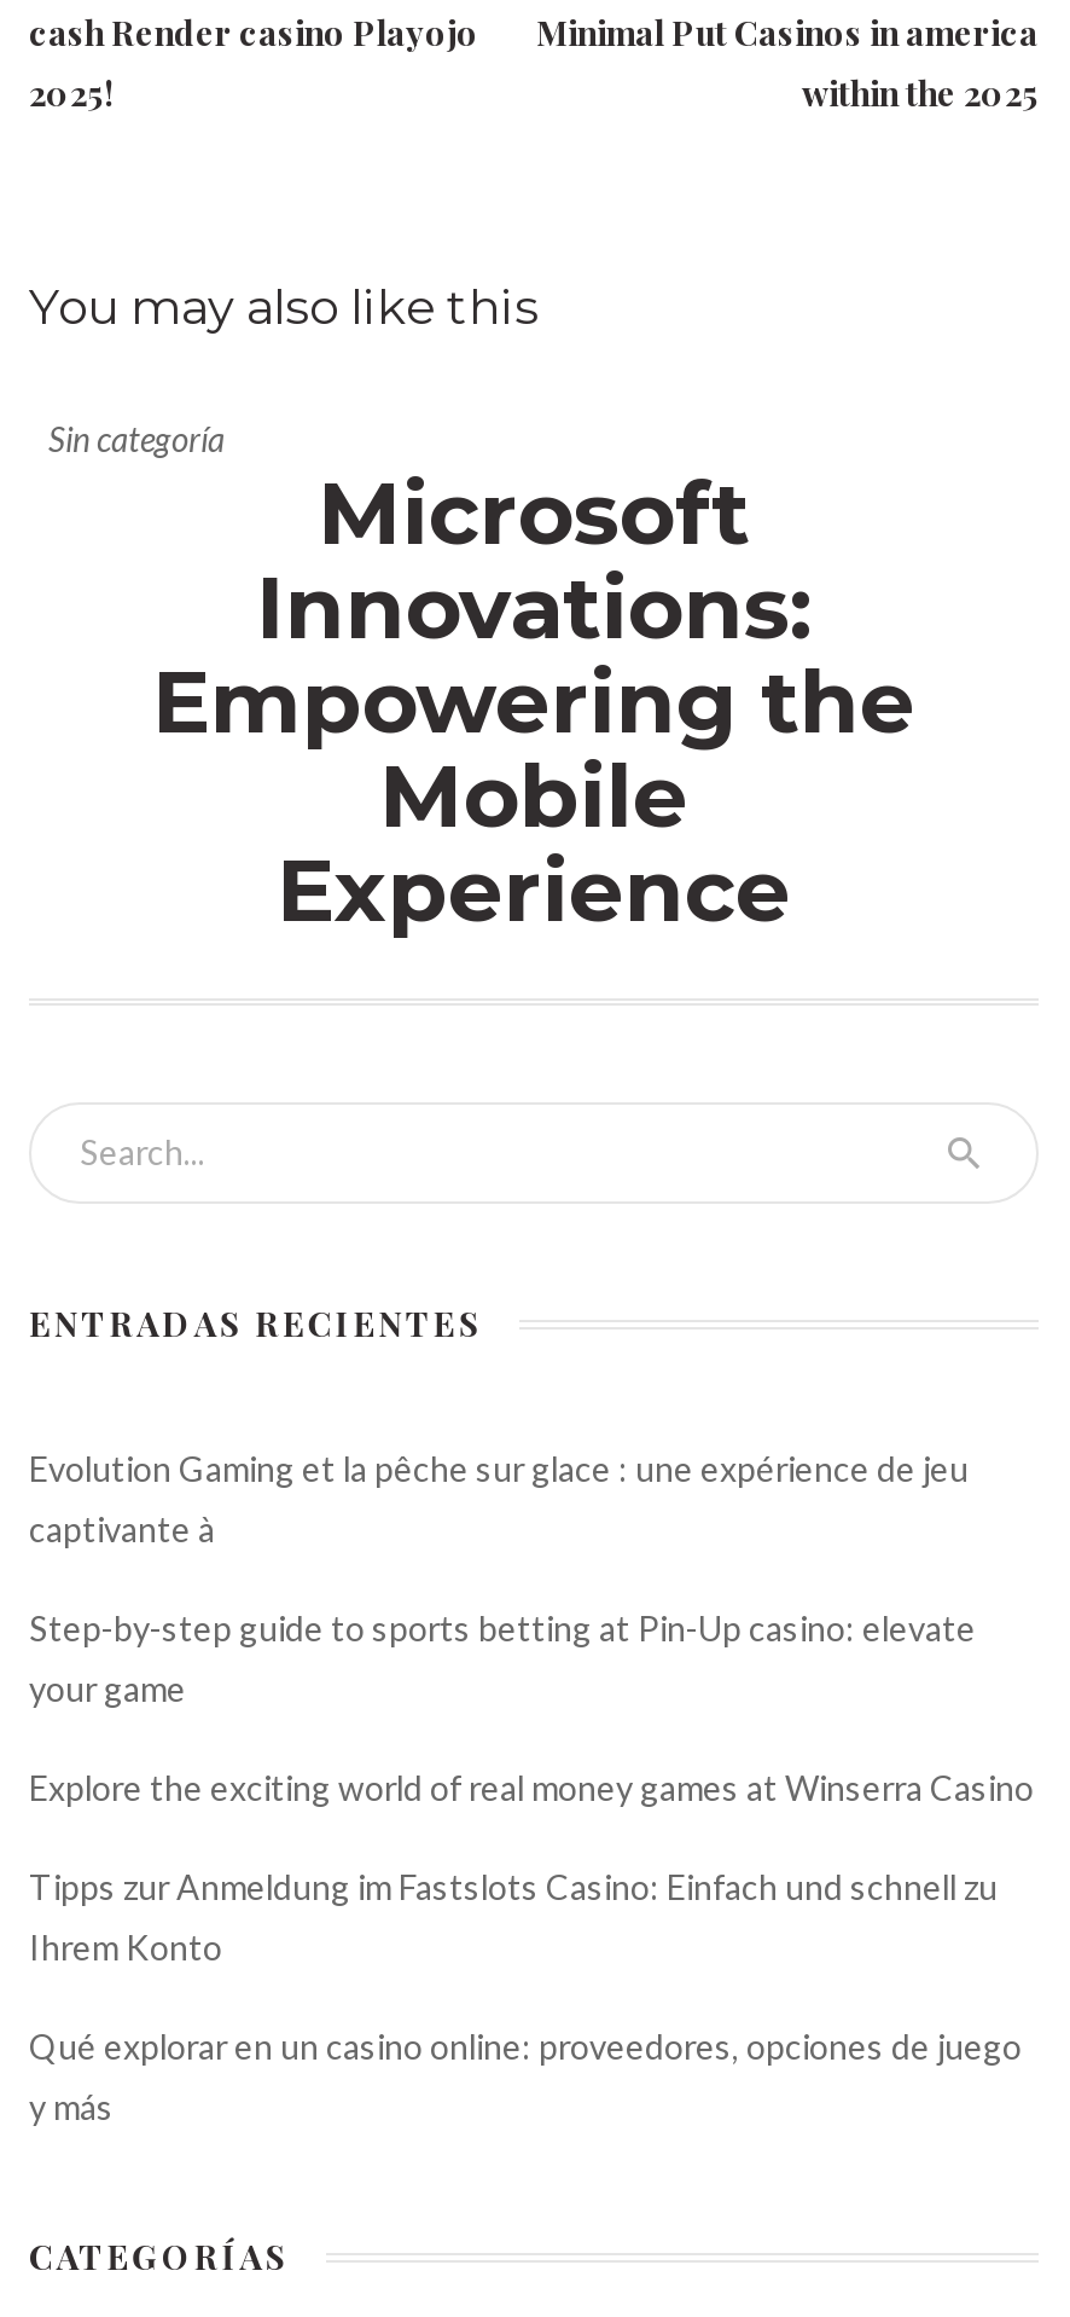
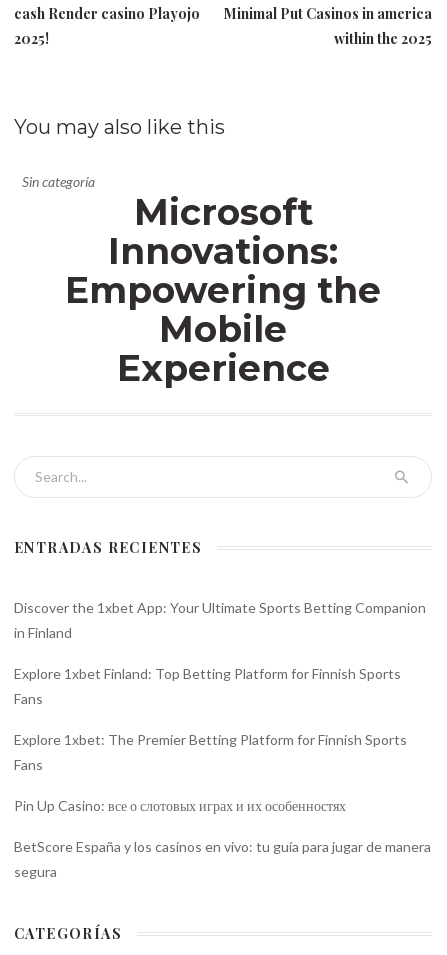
- Evolution Gaming et la pêche sur glace : une expérience de jeu
+ Discover the 1xbet App: Your Ultimate Sports Betting Companion

- captivante à
+ in Finland

- Step-by-step guide to sports betting at Pin-Up casino: elevate
+ Explore 1xbet Finland: Top Betting Platform for Finnish Sports

- your game
+ Fans

- Explore the exciting world of real money games at Winserra Casino
+ Explore 1xbet: The Premier Betting Platform for Finnish Sports

- Tipps zur Anmeldung im Fastslots Casino: Einfach und schnell zu
+ Fans

- Ihrem Konto
+ Pin Up Casino: все о слотовых играх и их особенностях

- Qué explorar en un casino online: proveedores, opciones de juego
+ BetScore España y los casinos en vivo: tu guía para jugar de manera

- y más
+ segura
